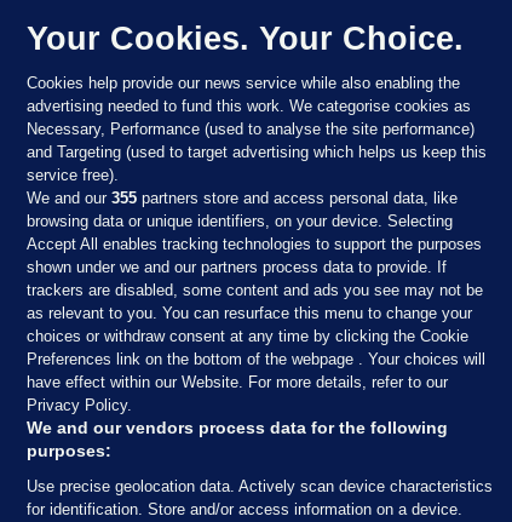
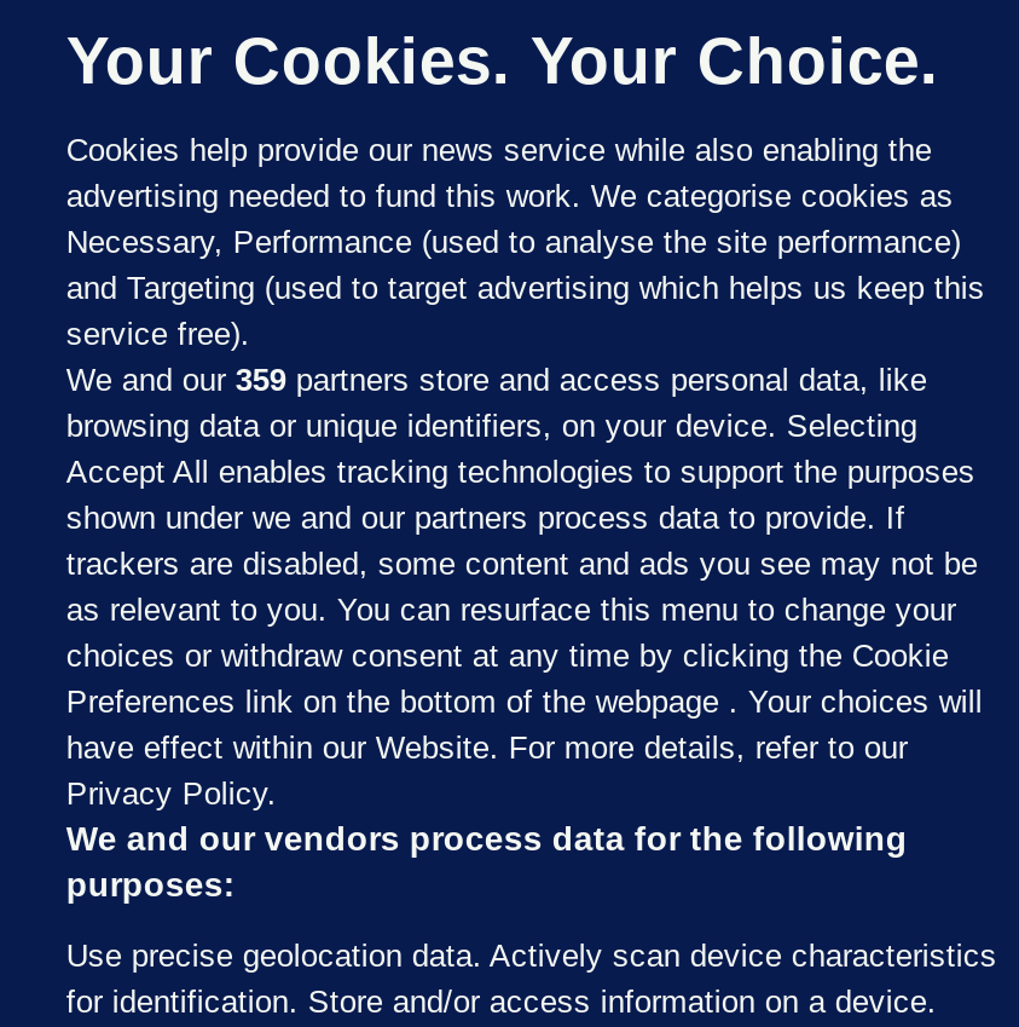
- We and our 355 partners store and access personal data, like
+ We and our 359 partners store and access personal data, like
